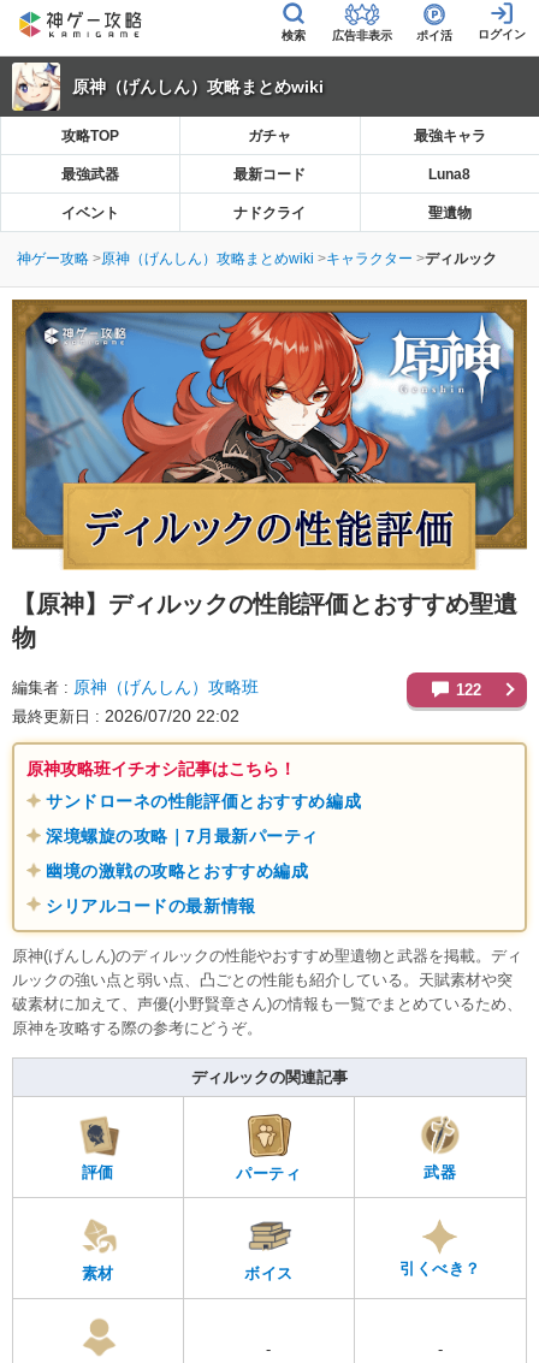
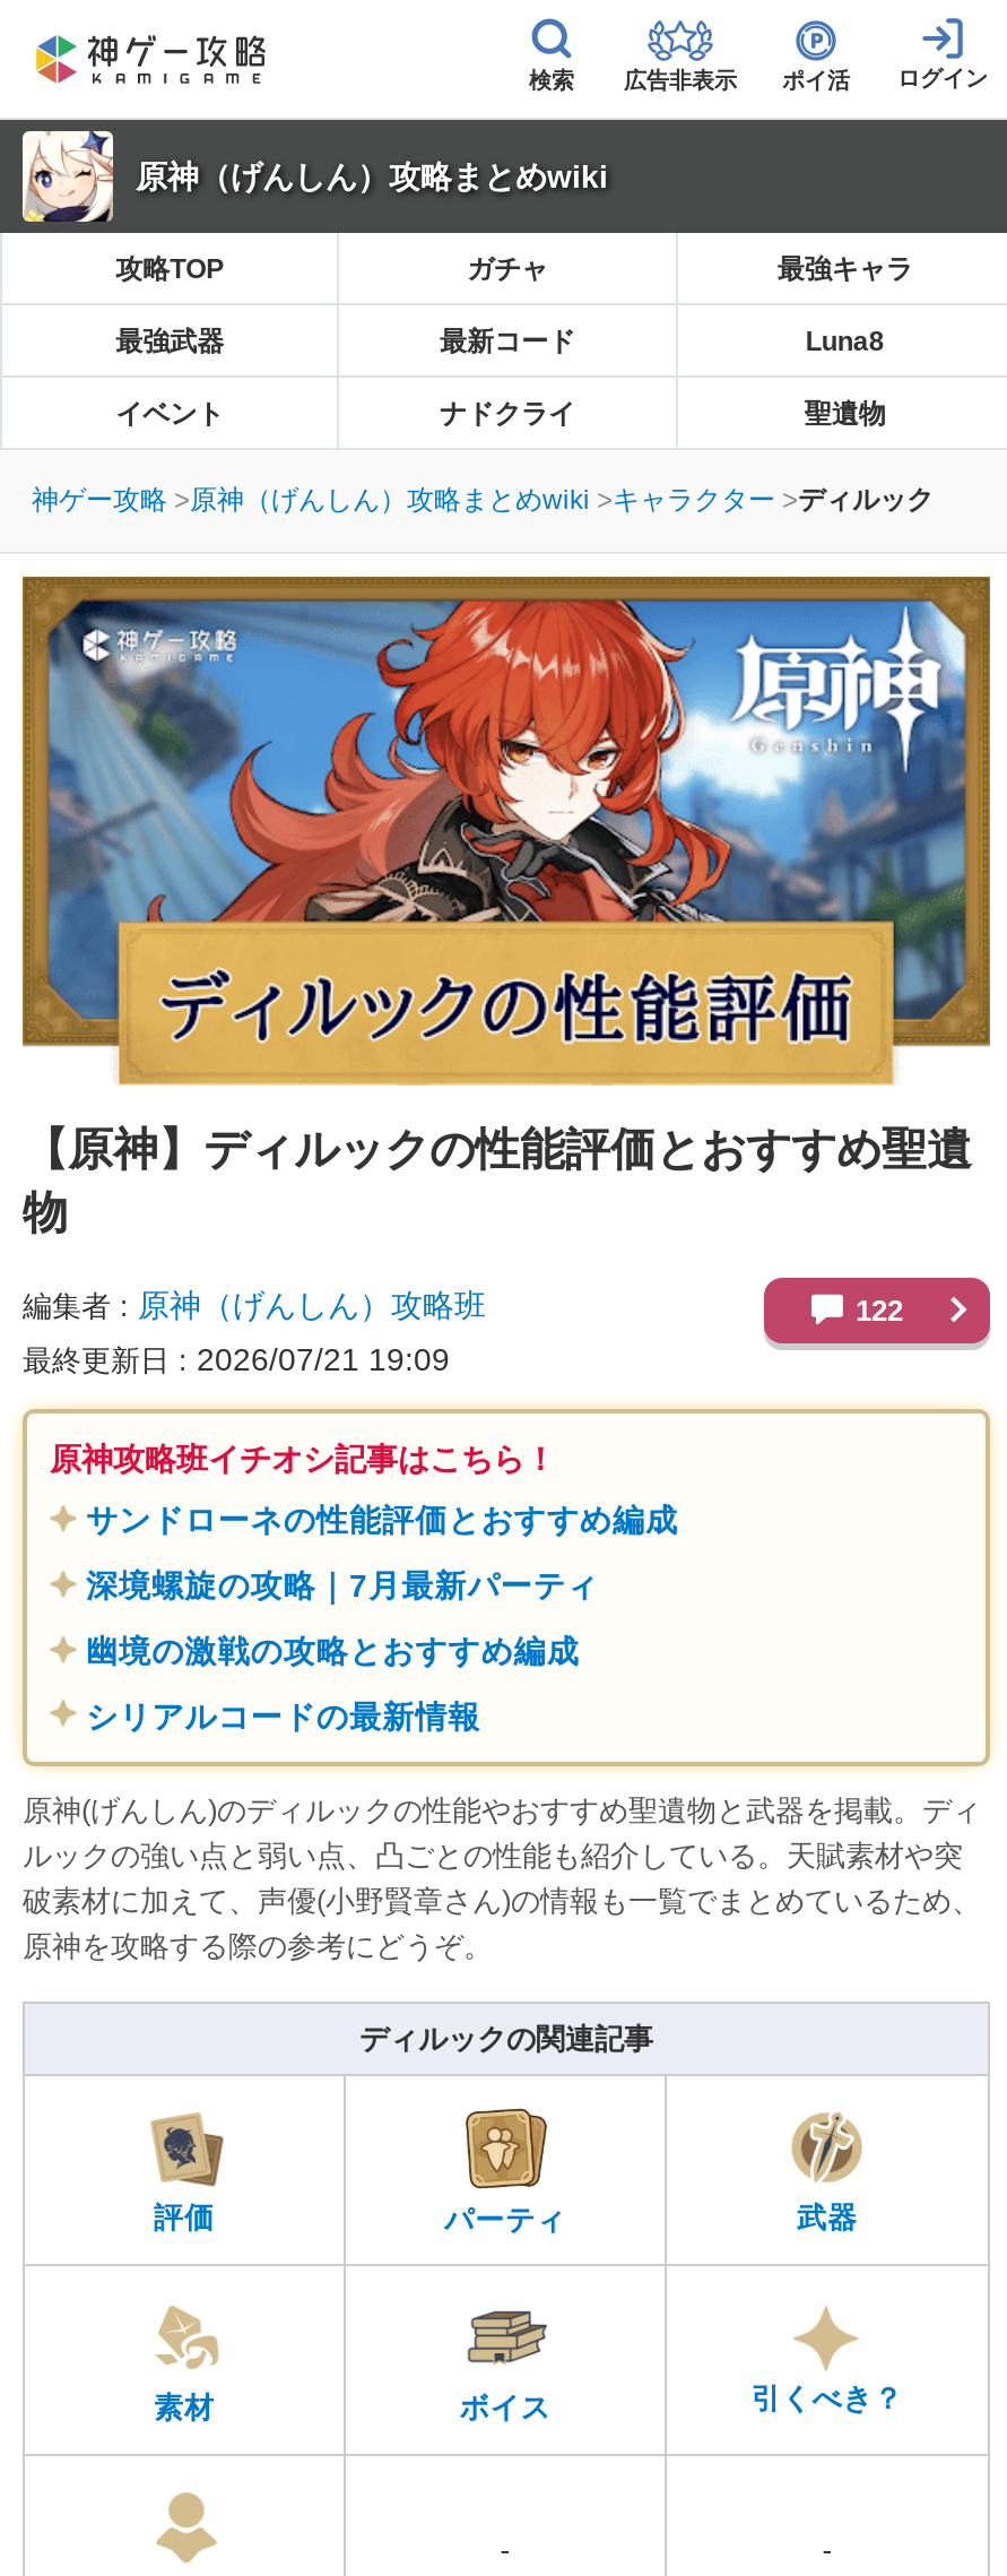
- 最終更新日 2026/07/20 22:02
+ 最終更新日 2026/07/21 19:09
